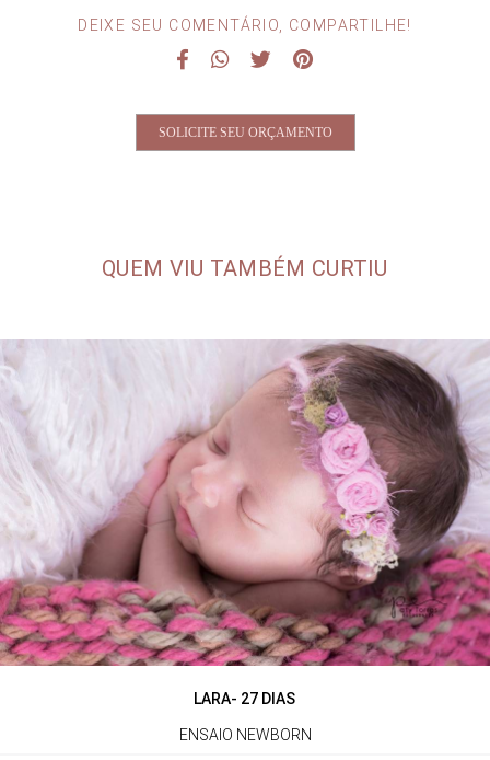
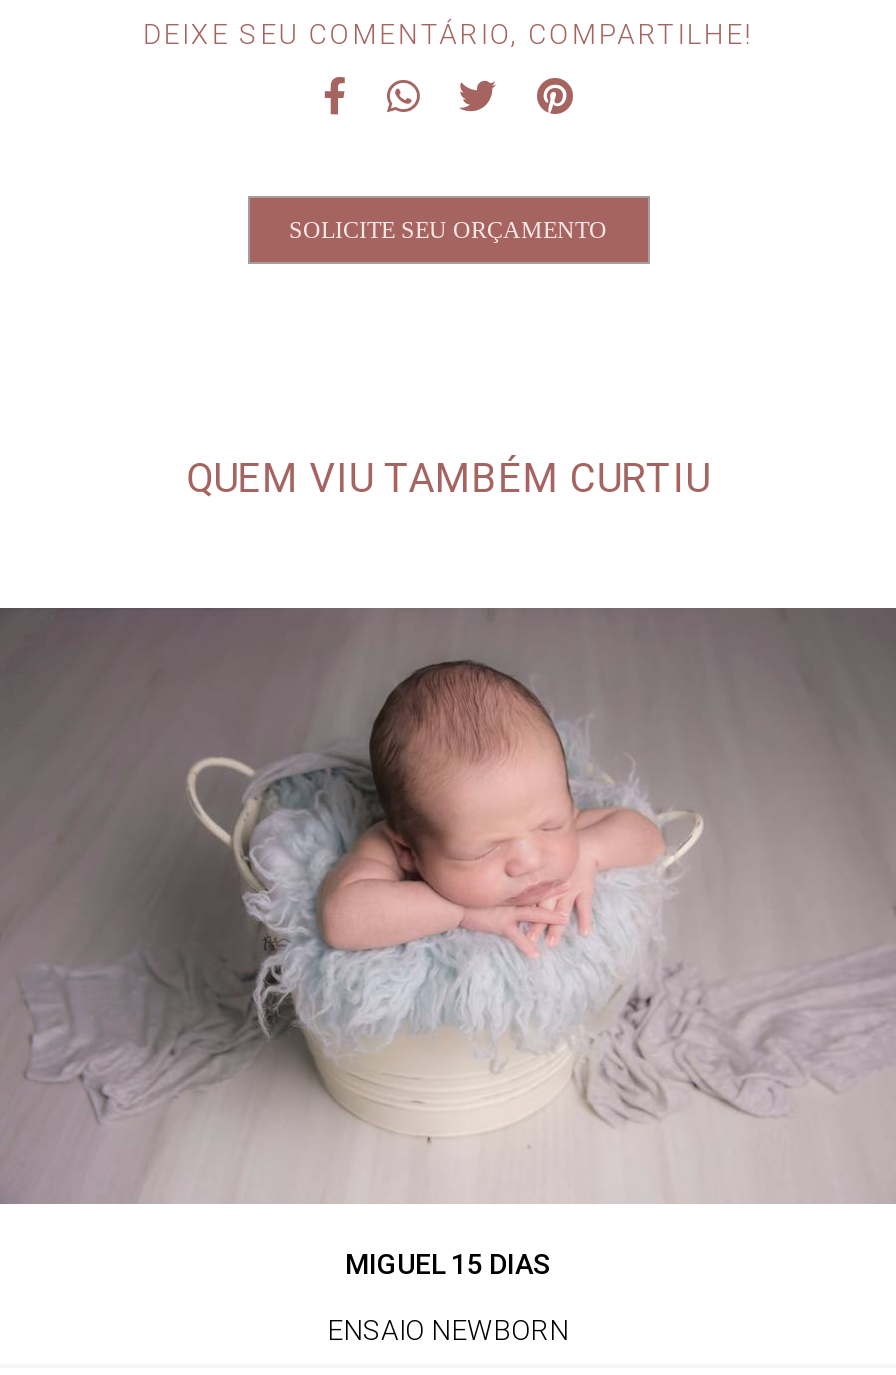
- [image]
- LARA- 27 DIAS
+ [image]
+ MIGUEL 15 DIAS
